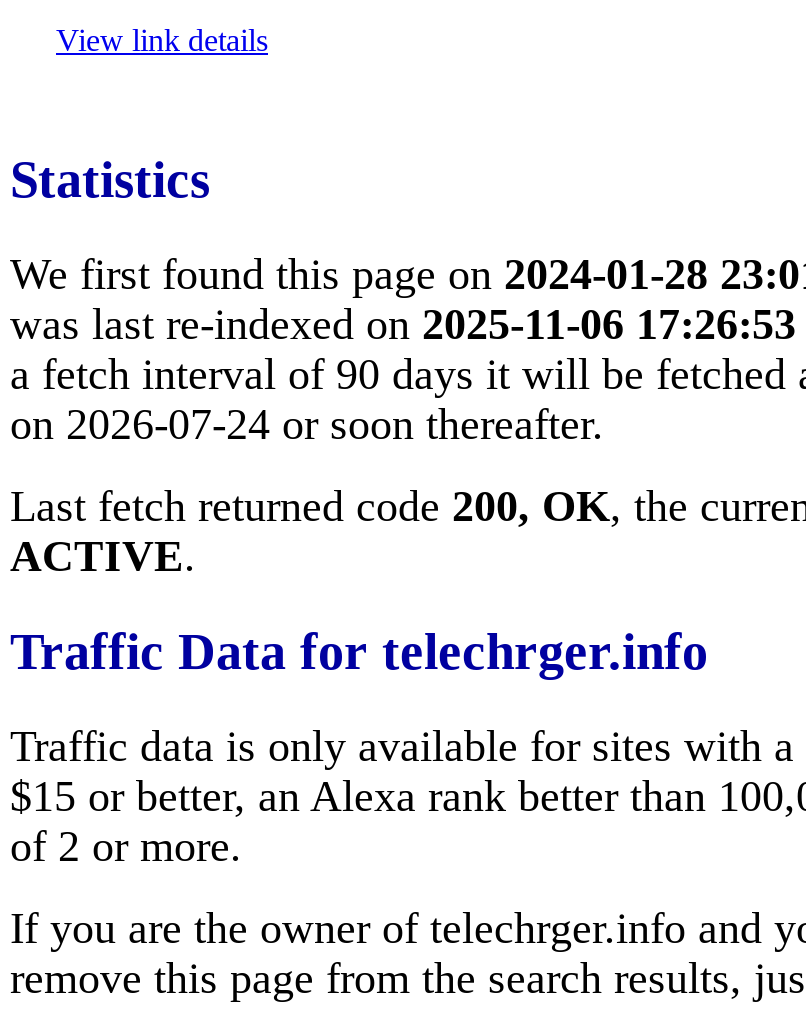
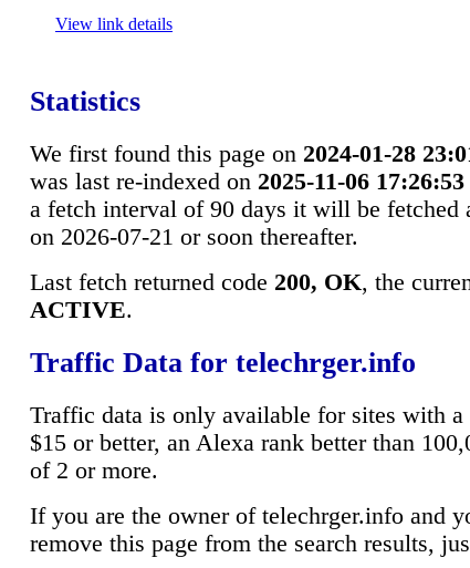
- on 2026-07-24 or soon thereafter.
+ on 2026-07-21 or soon thereafter.
